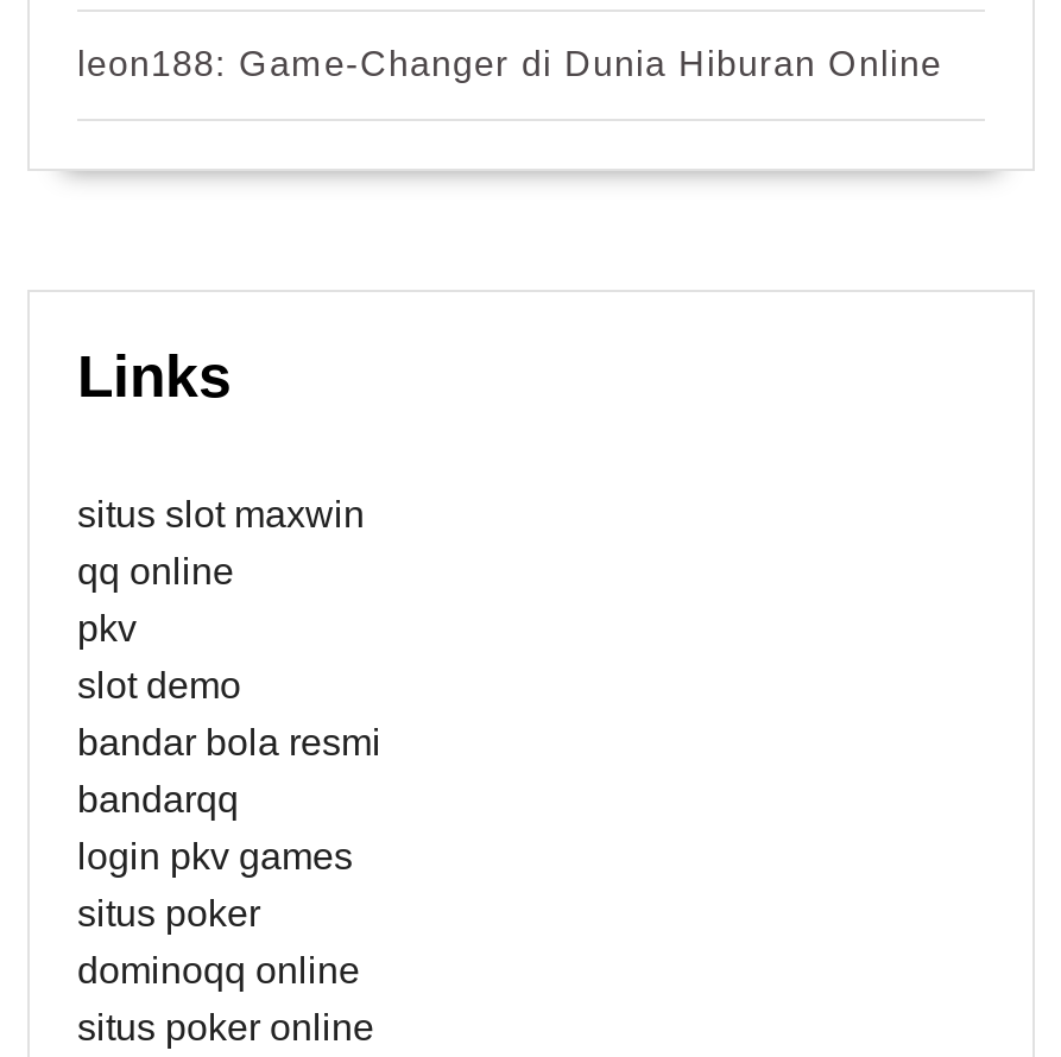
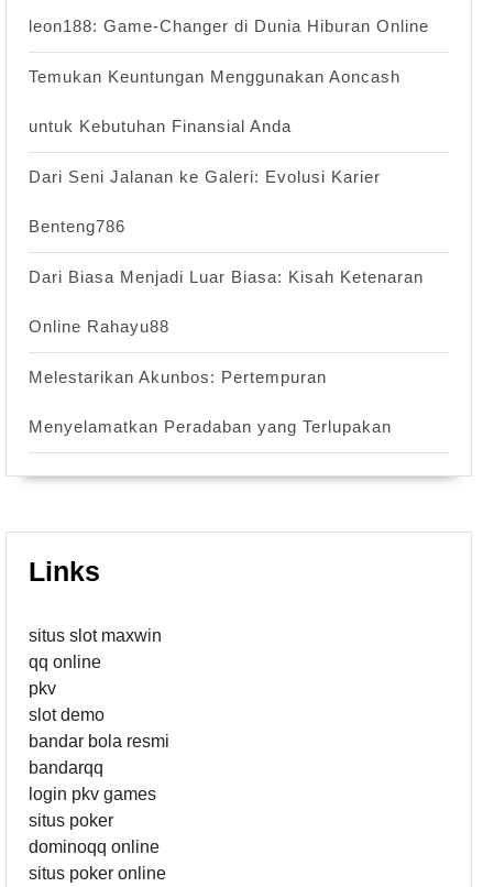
+ Temukan Keuntungan Menggunakan Aoncash
+ untuk Kebutuhan Finansial Anda
+ Dari Seni Jalanan ke Galeri: Evolusi Karier
+ Benteng786
+ Dari Biasa Menjadi Luar Biasa: Kisah Ketenaran
+ Online Rahayu88
+ Melestarikan Akunbos: Pertempuran
+ Menyelamatkan Peradaban yang Terlupakan
